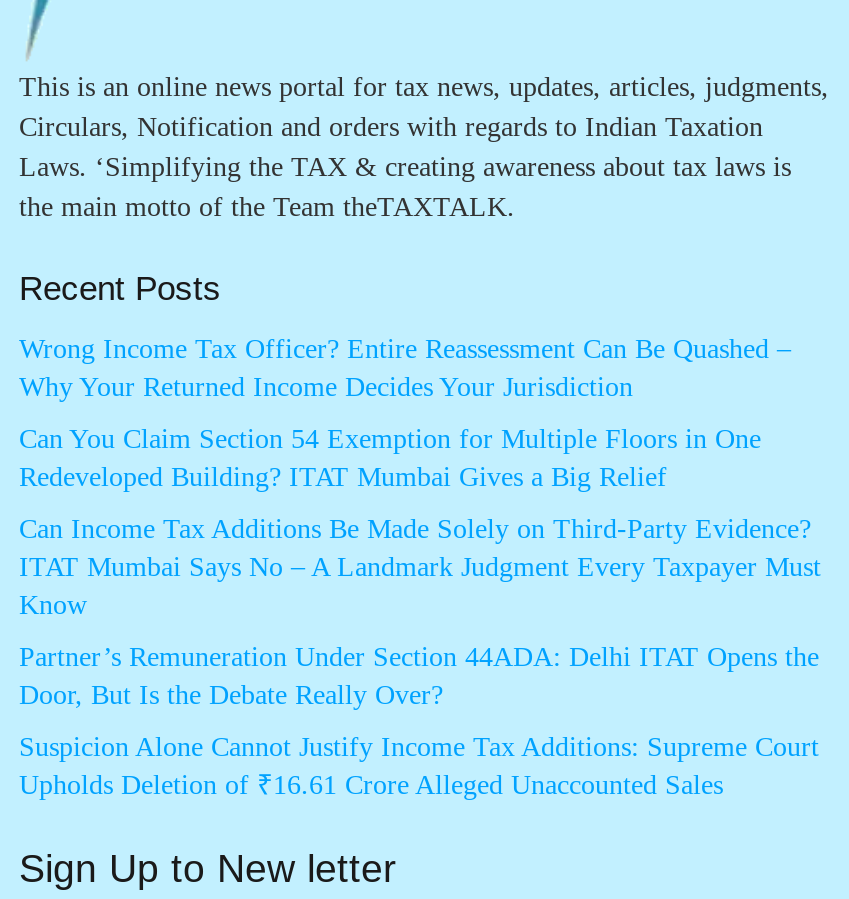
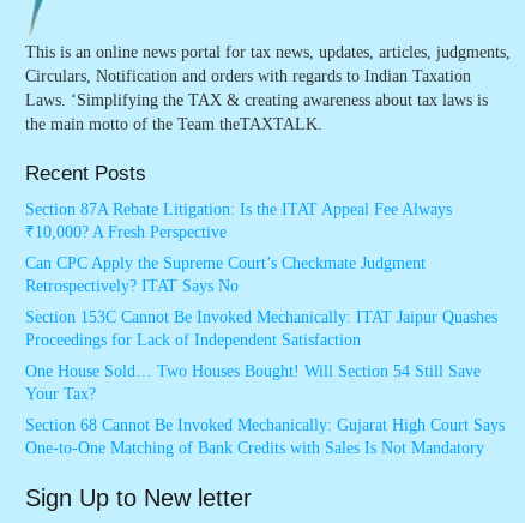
- Wrong Income Tax Officer? Entire Reassessment Can Be Quashed –
- Why Your Returned Income Decides Your Jurisdiction
+ Section 87A Rebate Litigation: Is the ITAT Appeal Fee Always
+ ₹10,000? A Fresh Perspective

- Can You Claim Section 54 Exemption for Multiple Floors in One
- Redeveloped Building? ITAT Mumbai Gives a Big Relief
+ Can CPC Apply the Supreme Court’s Checkmate Judgment
+ Retrospectively? ITAT Says No

- Can Income Tax Additions Be Made Solely on Third-Party Evidence?
- ITAT Mumbai Says No – A Landmark Judgment Every Taxpayer Must
- Know
+ Section 153C Cannot Be Invoked Mechanically: ITAT Jaipur Quashes
+ Proceedings for Lack of Independent Satisfaction

- Partner’s Remuneration Under Section 44ADA: Delhi ITAT Opens the
- Door, But Is the Debate Really Over?
+ One House Sold… Two Houses Bought! Will Section 54 Still Save
+ Your Tax?

- Suspicion Alone Cannot Justify Income Tax Additions: Supreme Court
- Upholds Deletion of ₹16.61 Crore Alleged Unaccounted Sales
+ Section 68 Cannot Be Invoked Mechanically: Gujarat High Court Says
+ One-to-One Matching of Bank Credits with Sales Is Not Mandatory
